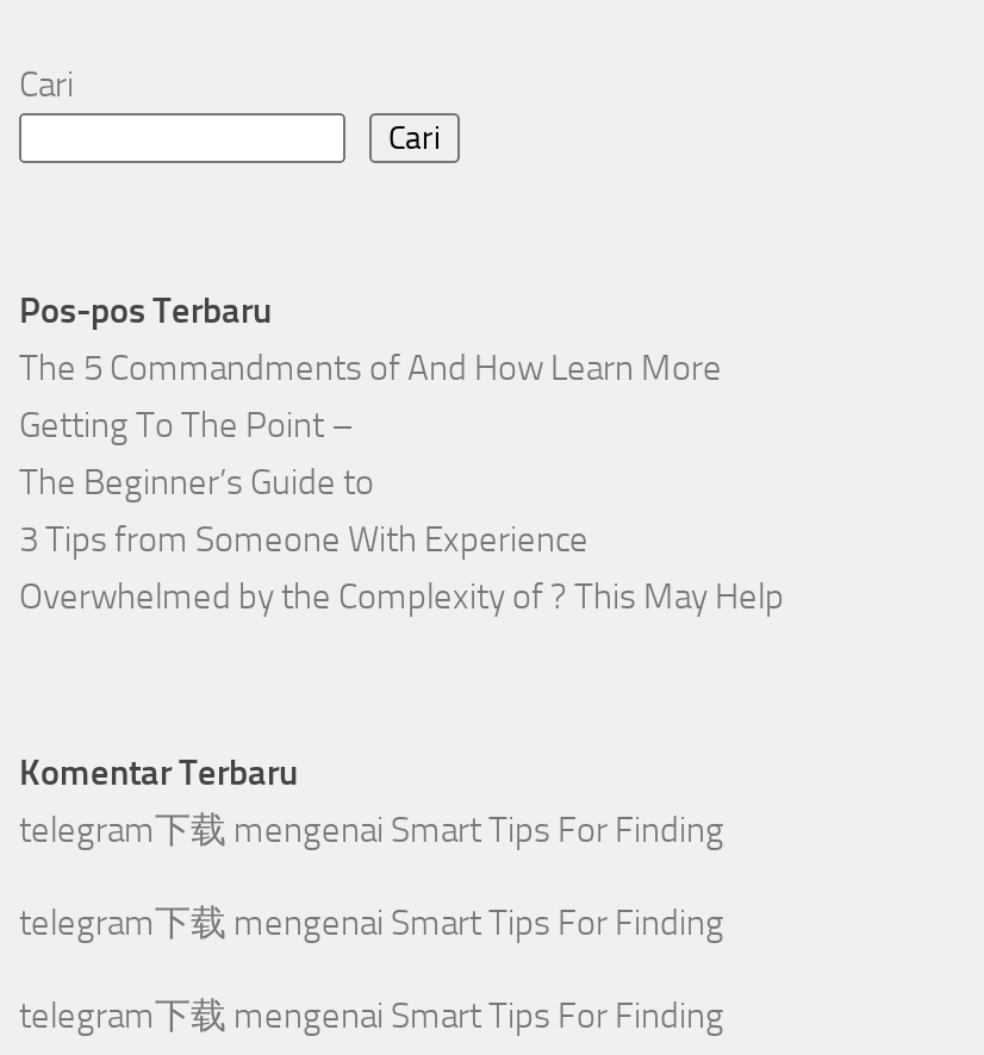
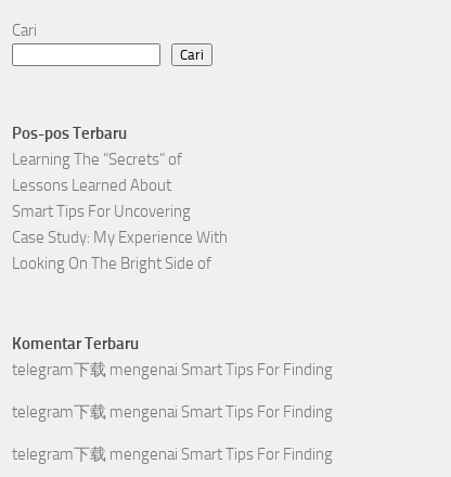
- The 5 Commandments of And How Learn More
- Getting To The Point –
- The Beginner’s Guide to
- 3 Tips from Someone With Experience
- Overwhelmed by the Complexity of ? This May Help
+ Learning The “Secrets” of
+ Lessons Learned About
+ Smart Tips For Uncovering
+ Case Study: My Experience With
+ Looking On The Bright Side of
